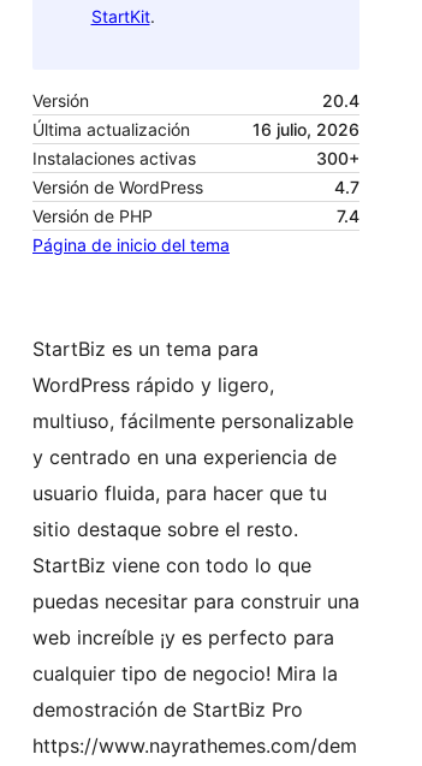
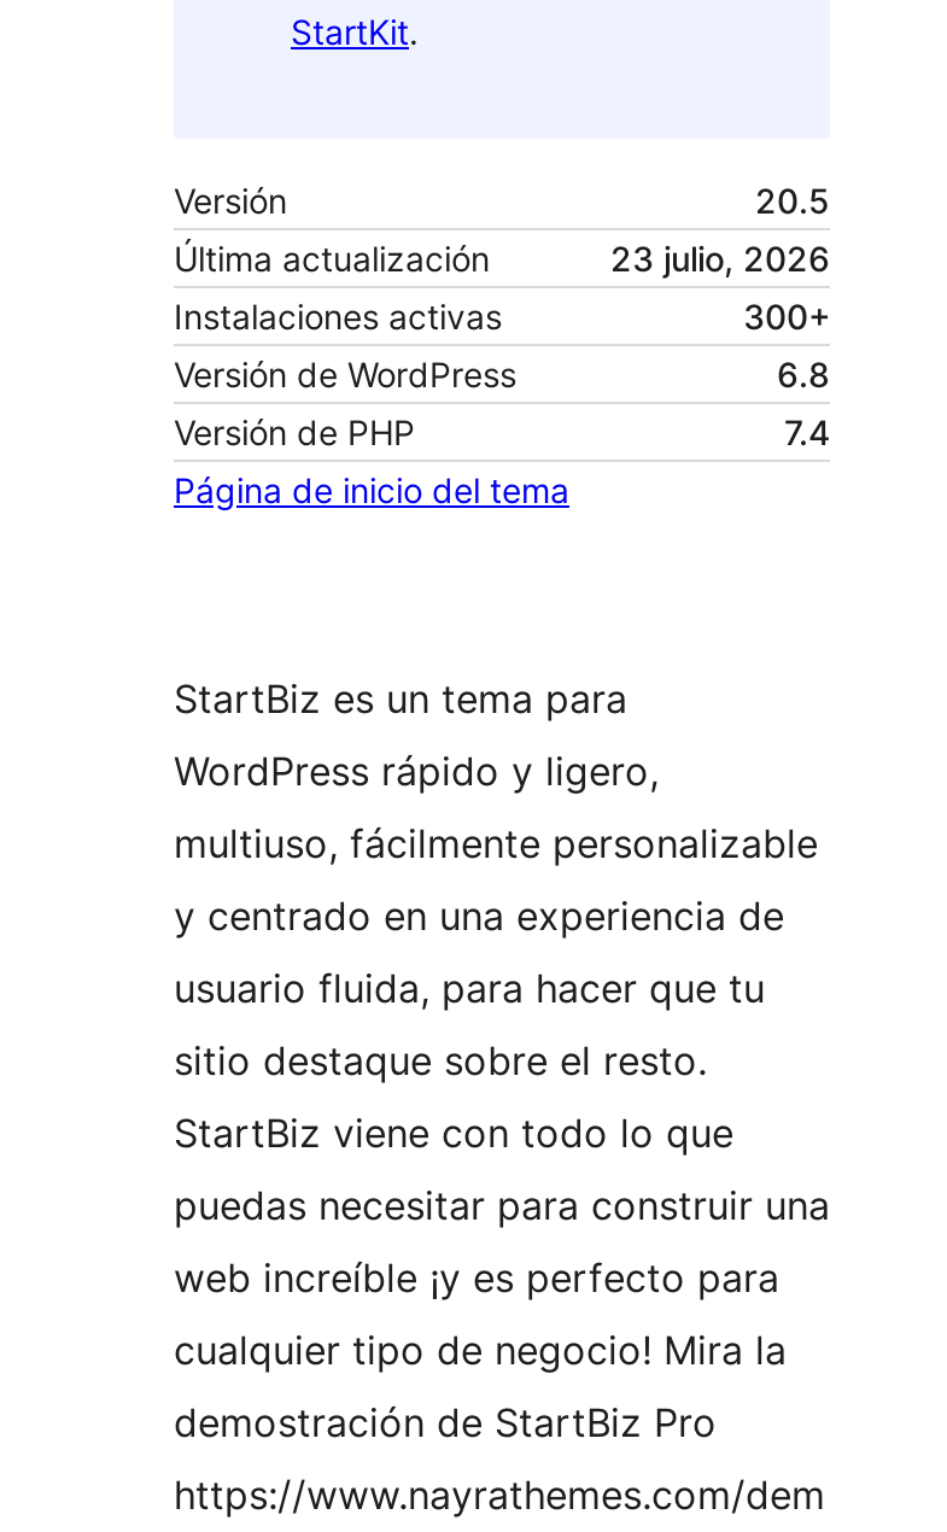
- 20.4
+ 20.5

- 16 julio, 2026
+ 23 julio, 2026

- 4.7
+ 6.8
